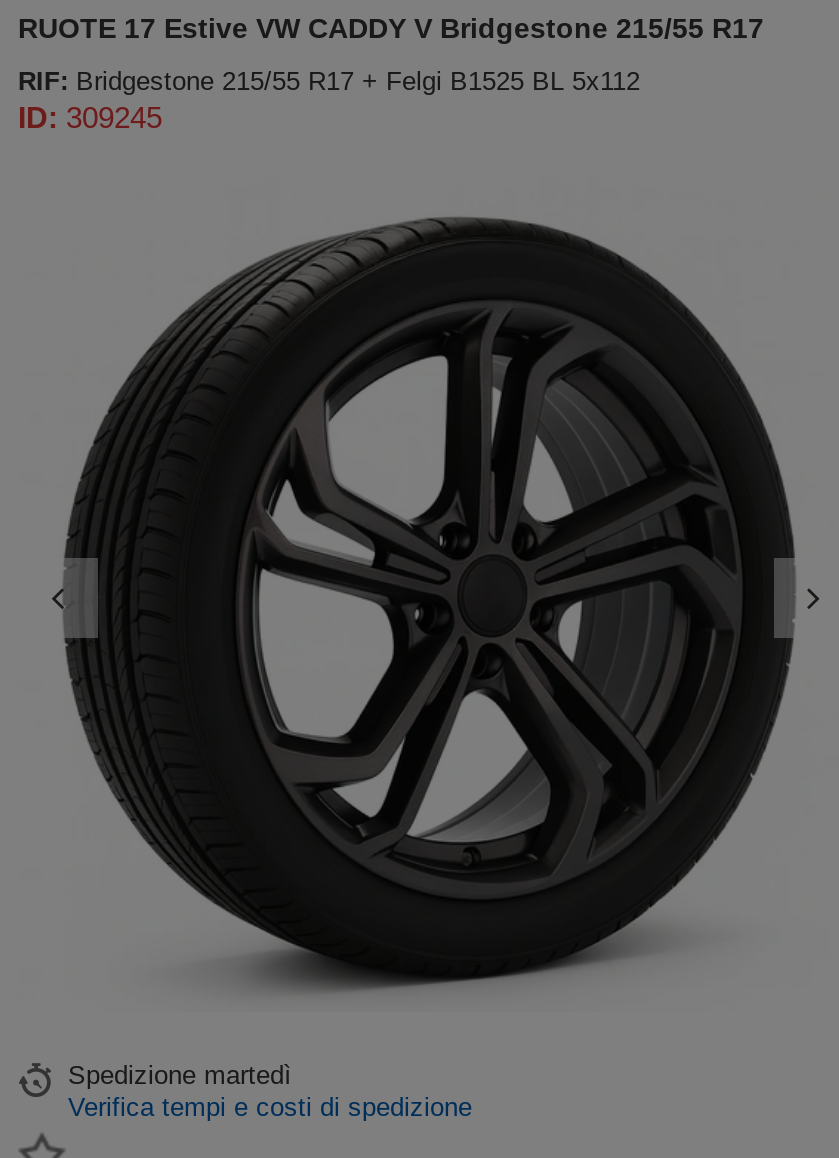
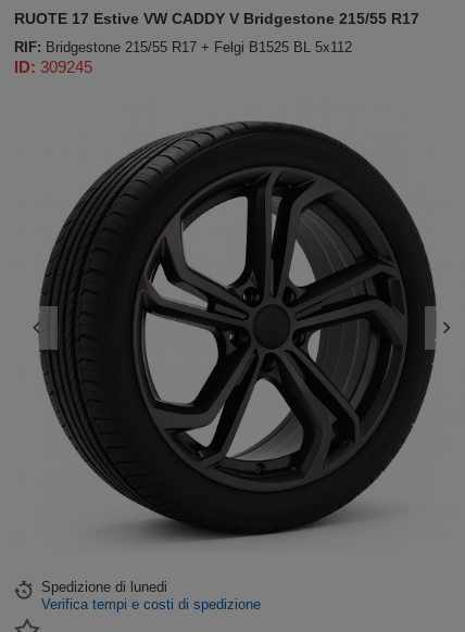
- Spedizione martedì
+ Spedizione di lunedi
